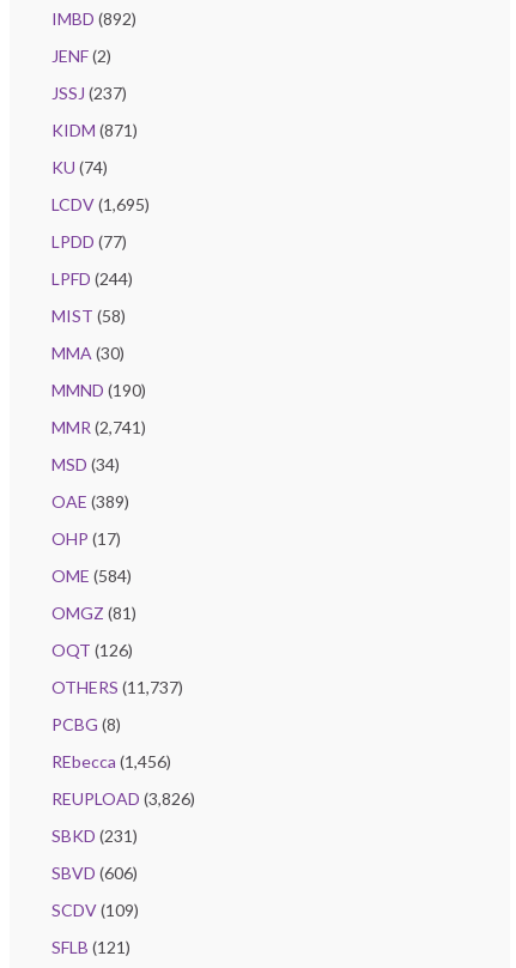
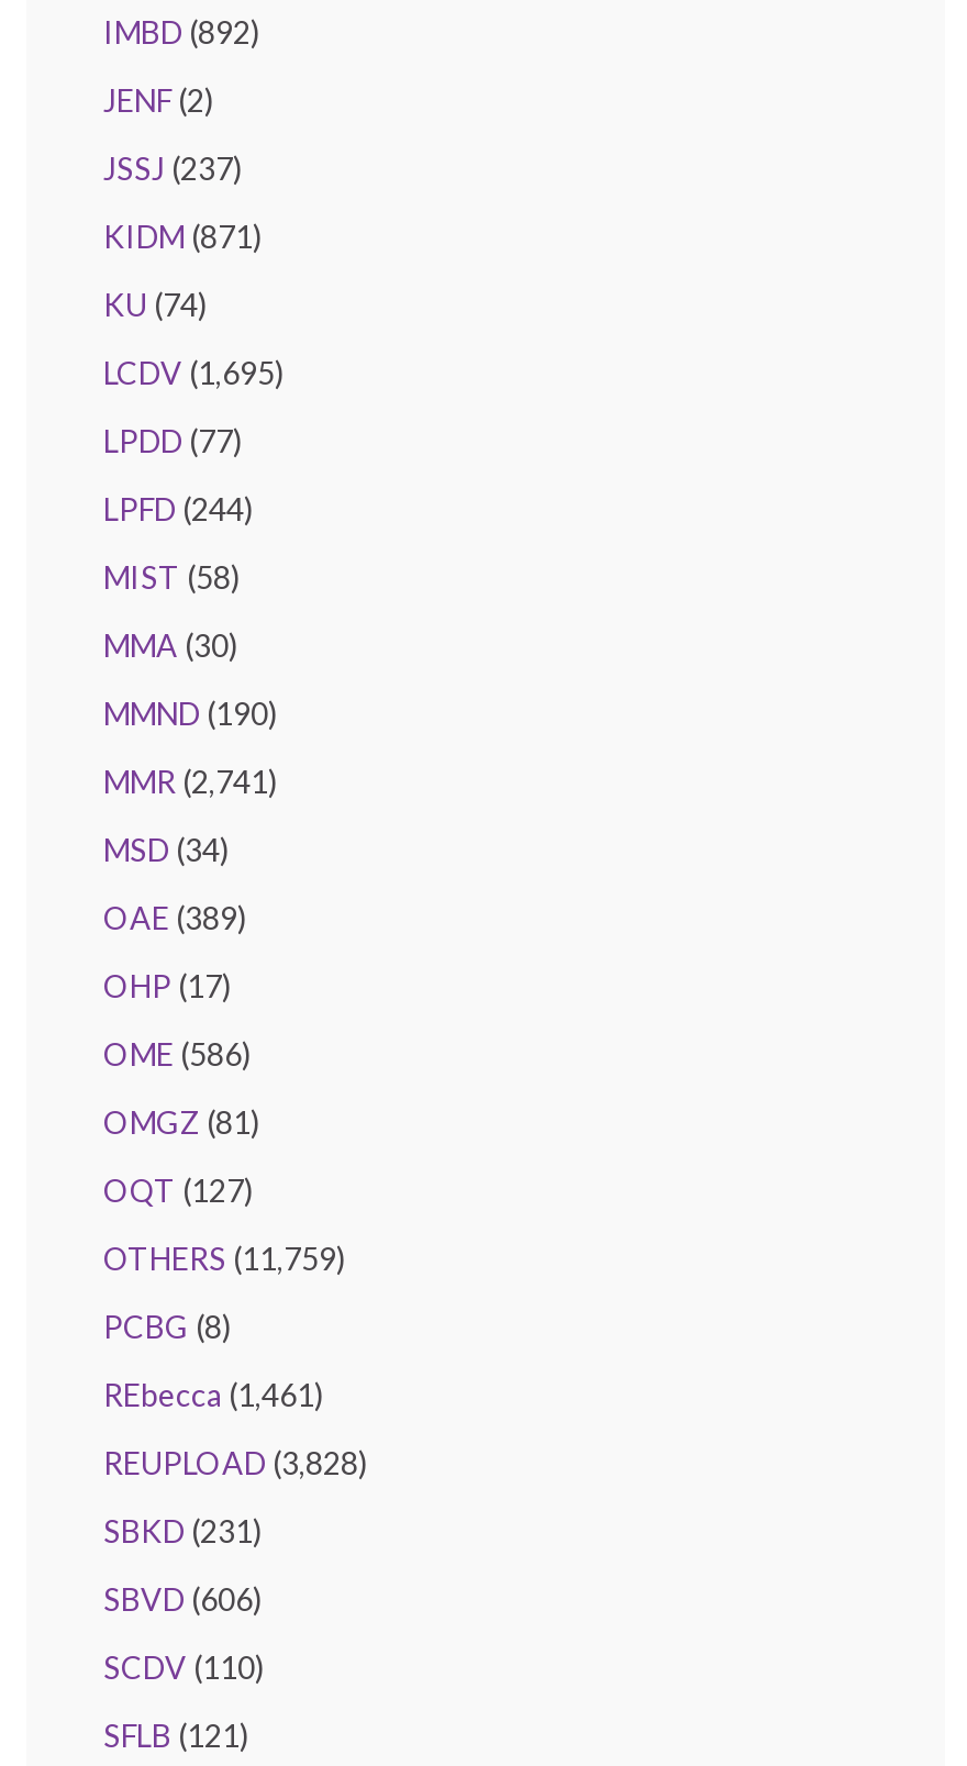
- OME (584)
+ OME (586)

- OQT (126)
+ OQT (127)

- OTHERS (11,737)
+ OTHERS (11,759)

- REbecca (1,456)
+ REbecca (1,461)

- REUPLOAD (3,826)
+ REUPLOAD (3,828)

- SCDV (109)
+ SCDV (110)
